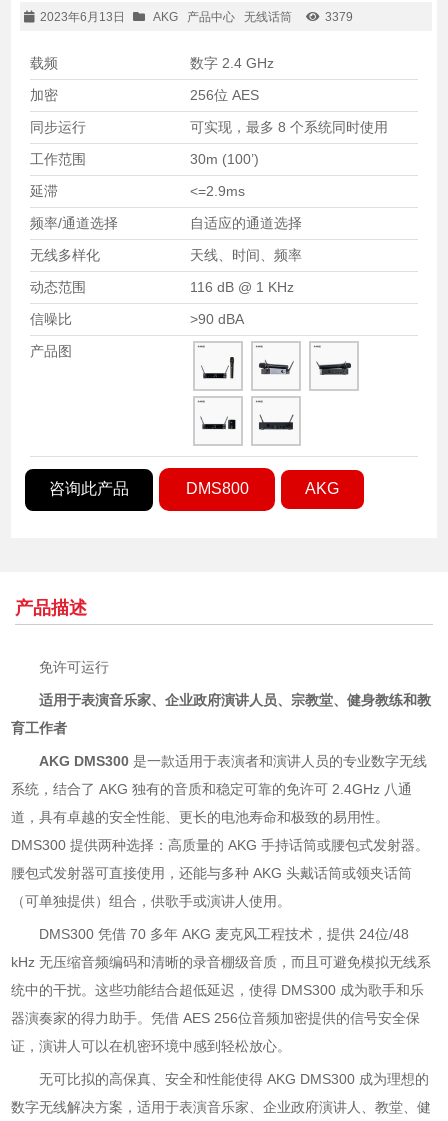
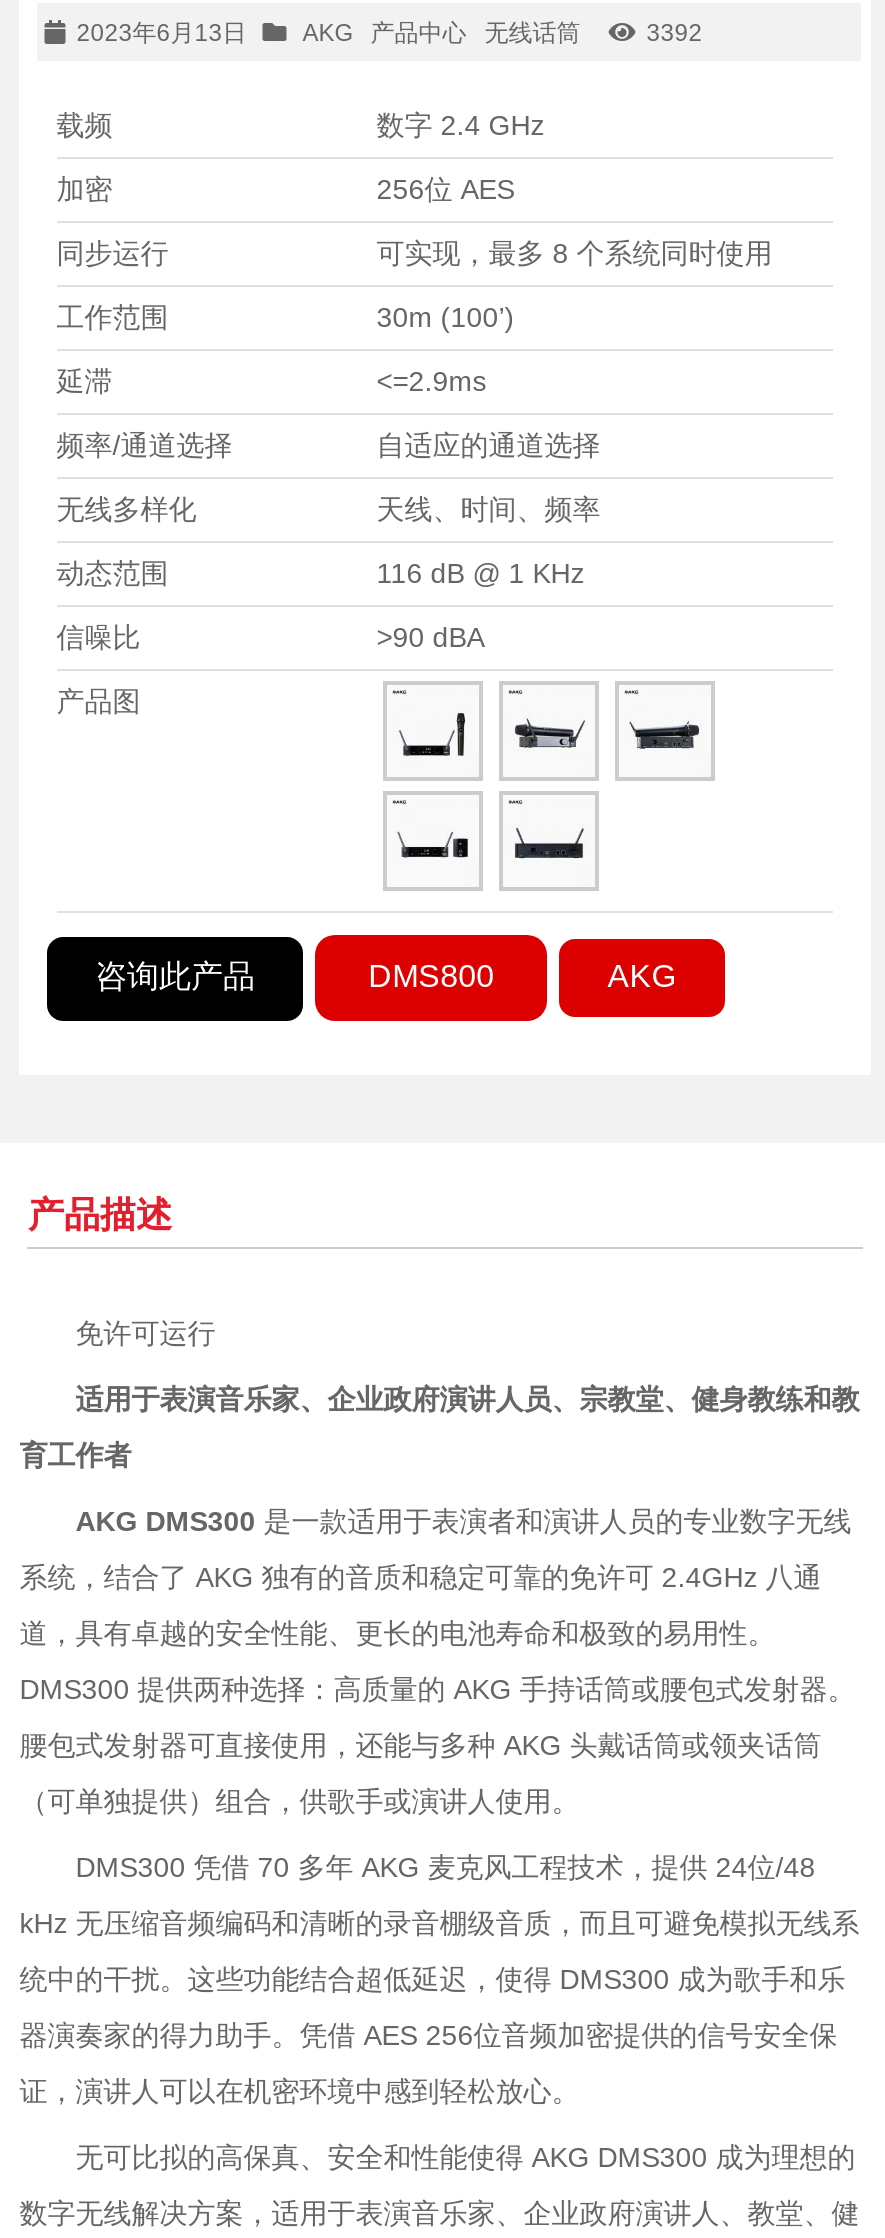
- 3379
+ 3392
